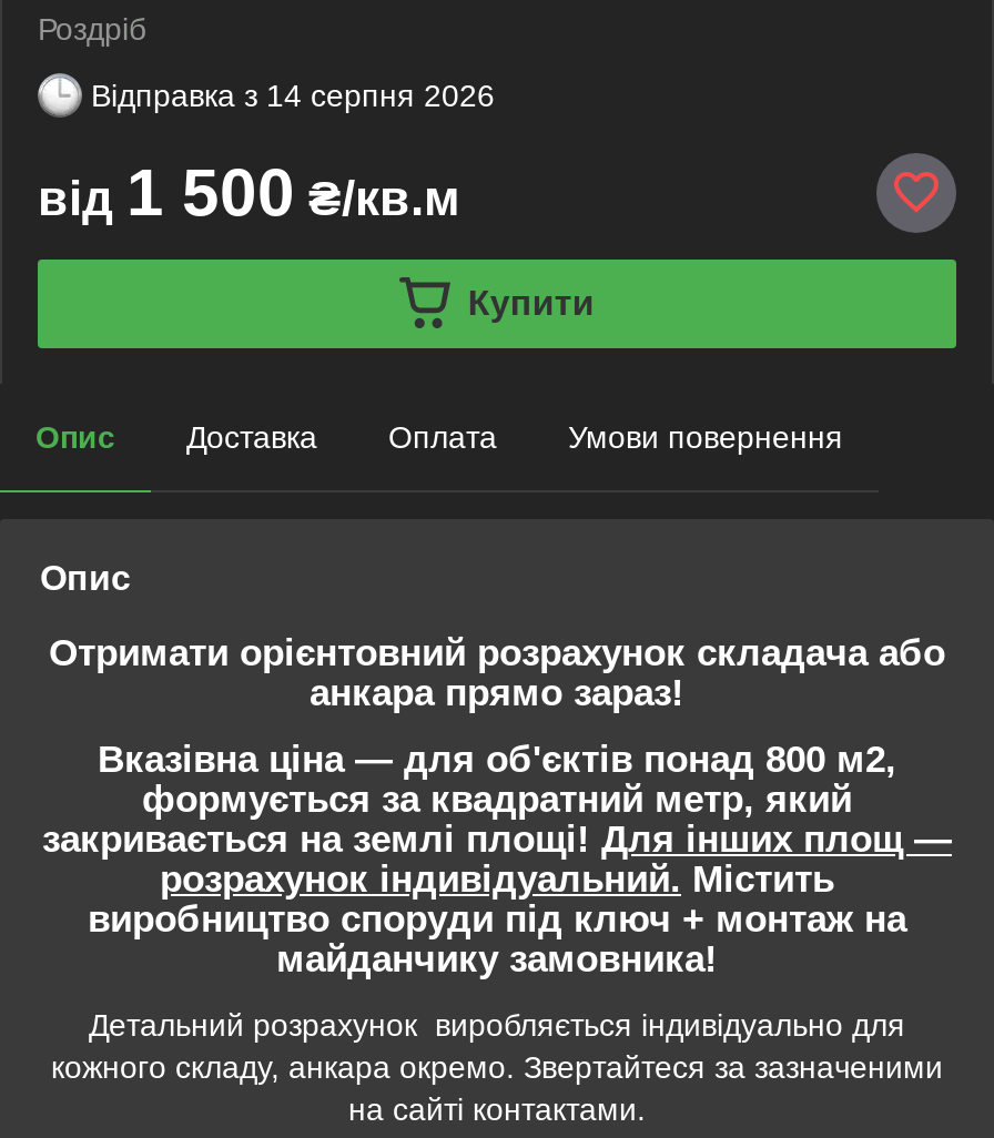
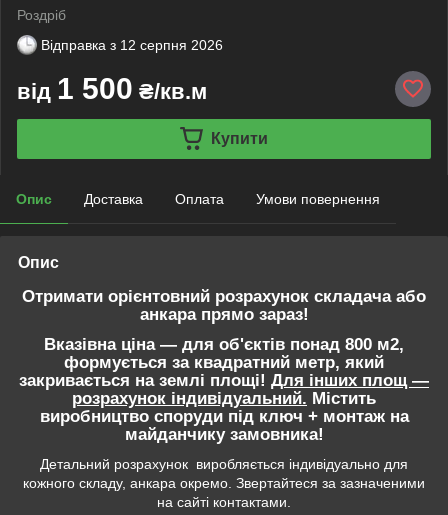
- Відправка з 14 серпня 2026
+ Відправка з 12 серпня 2026
